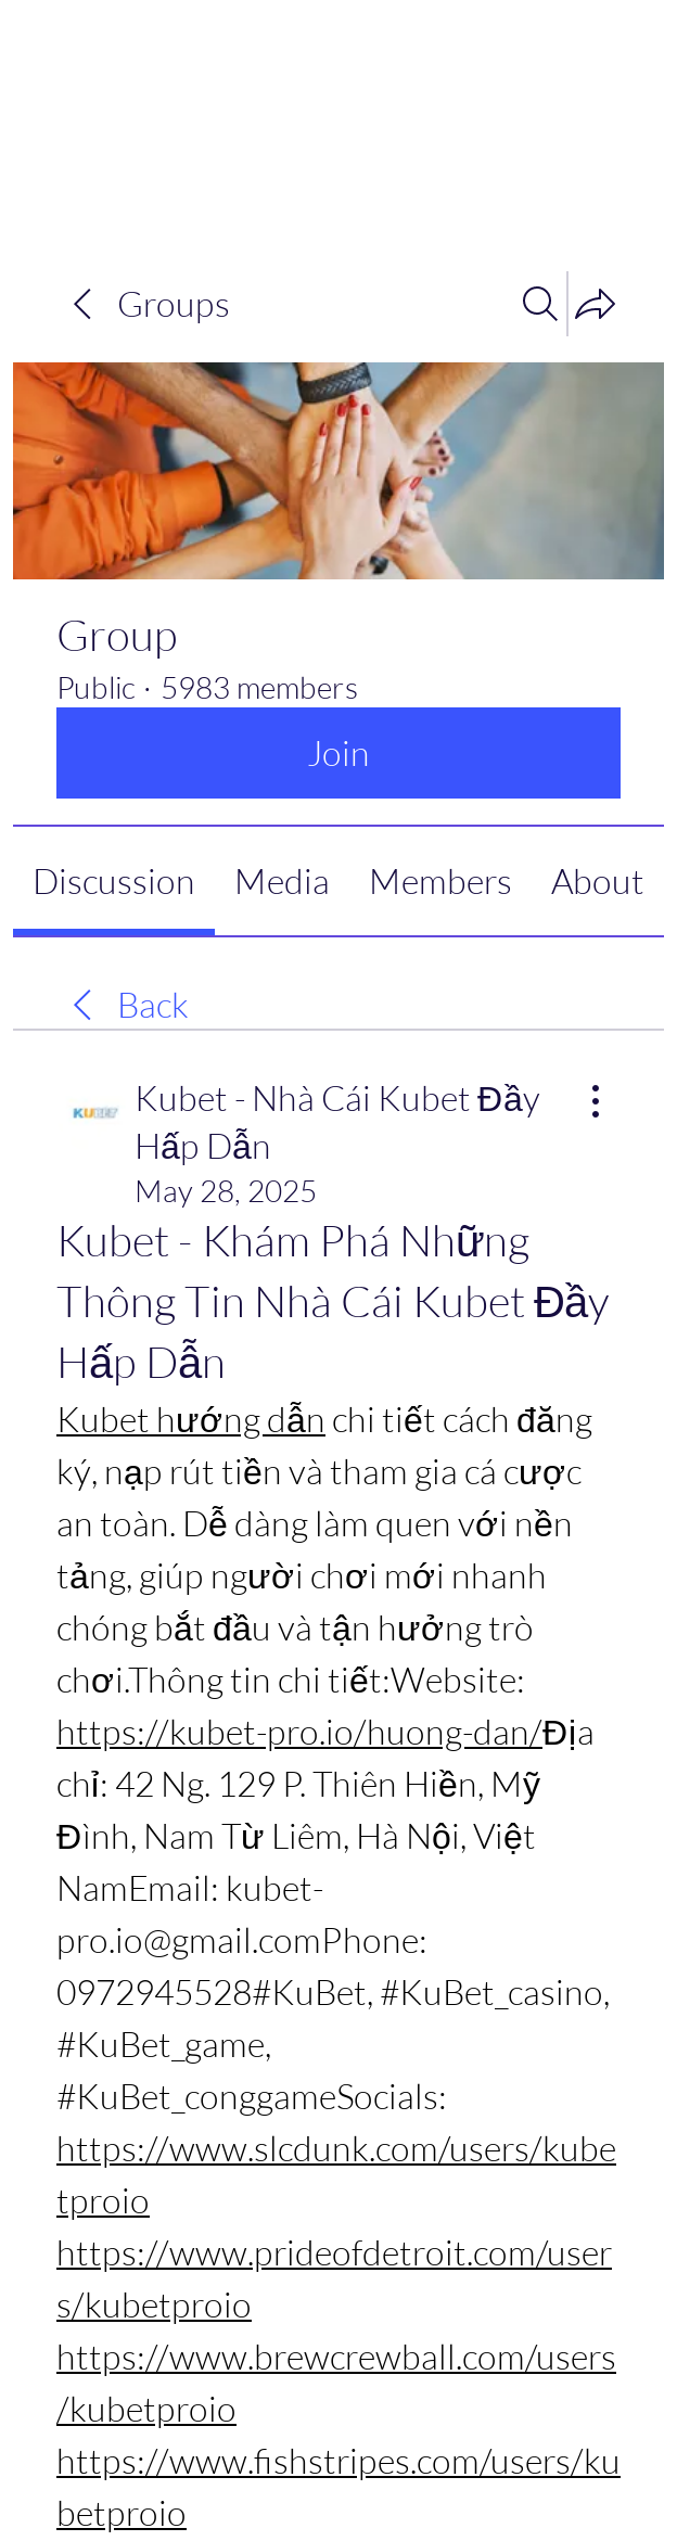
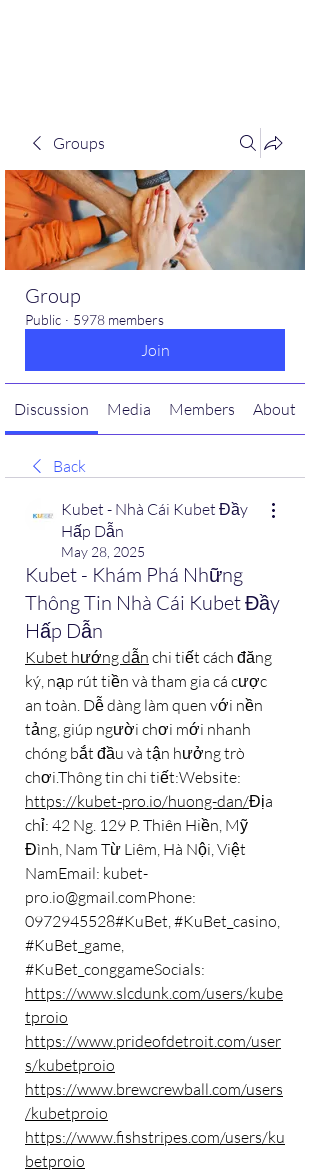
- Public · 5983 members
+ Public · 5978 members
